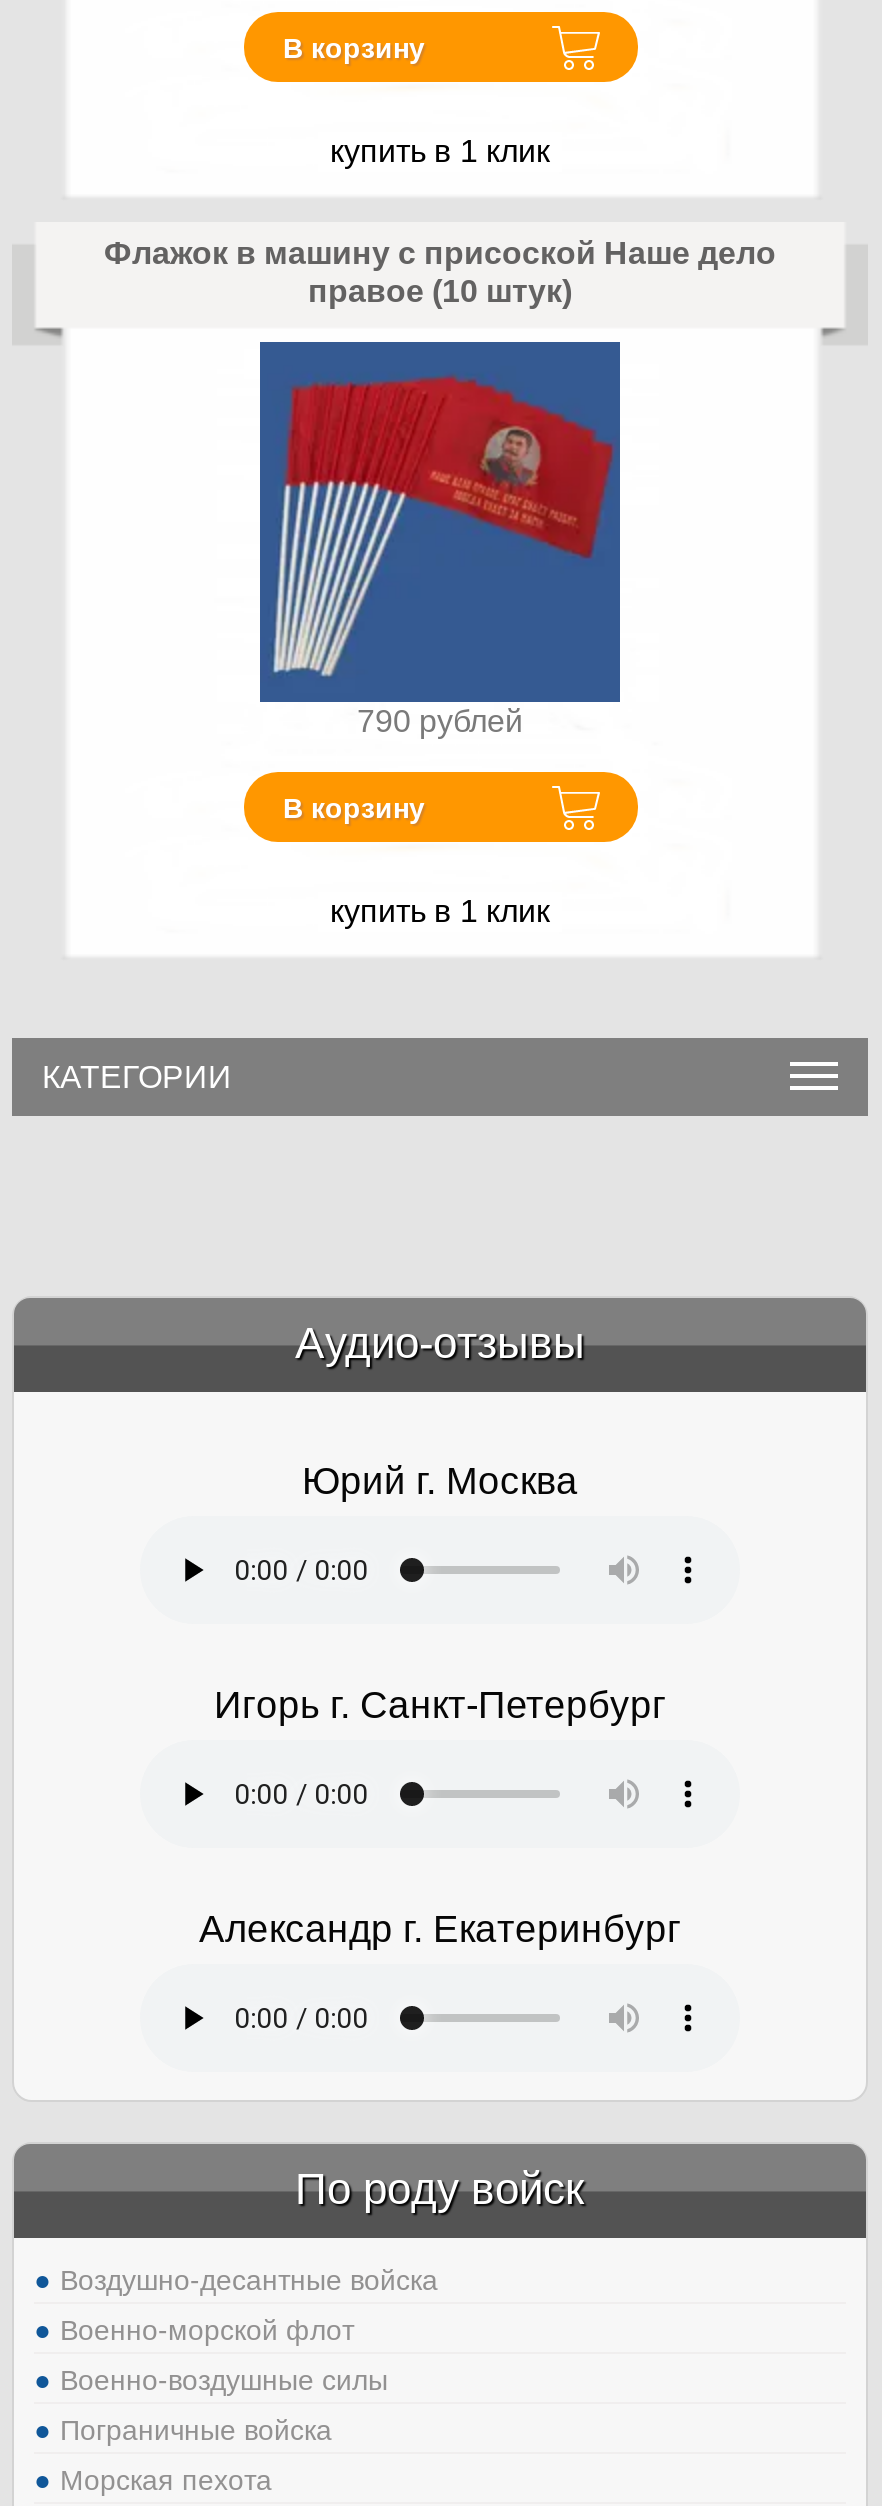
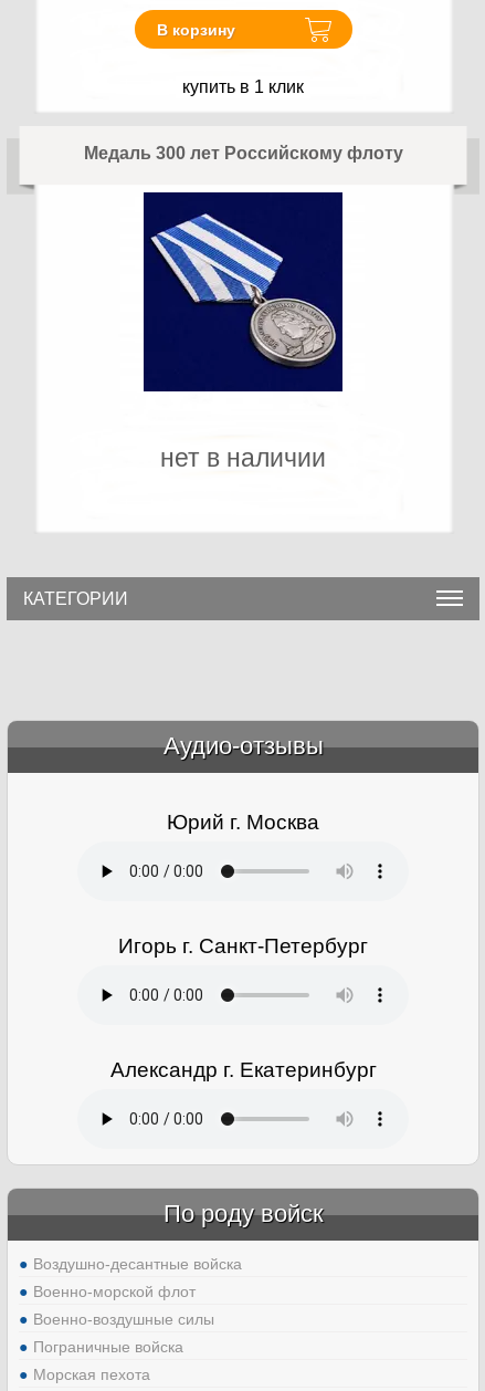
- Флажок в машину с присоской Наше дело
- правое (10 штук)
+ Медаль 300 лет Российскому флоту

- [image]
+ [image]

- 790 рублей
- В корзину
- купить в 1 клик
+ нет в наличии
